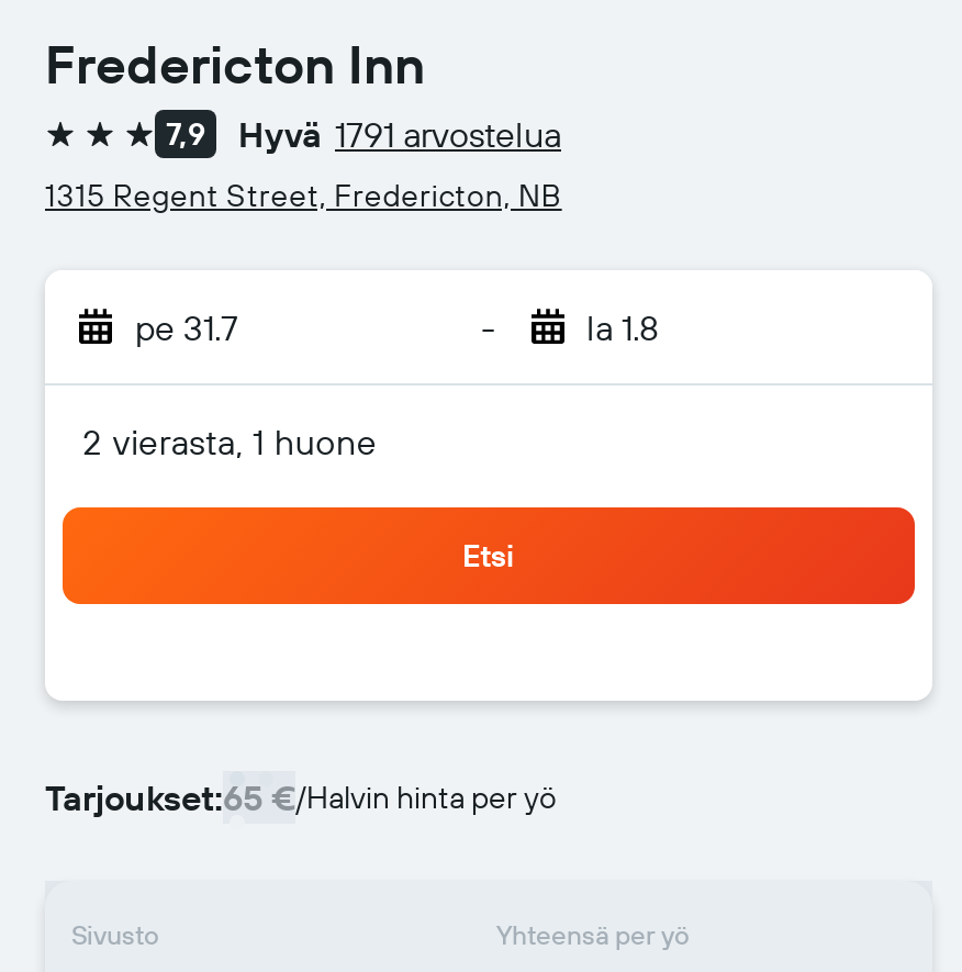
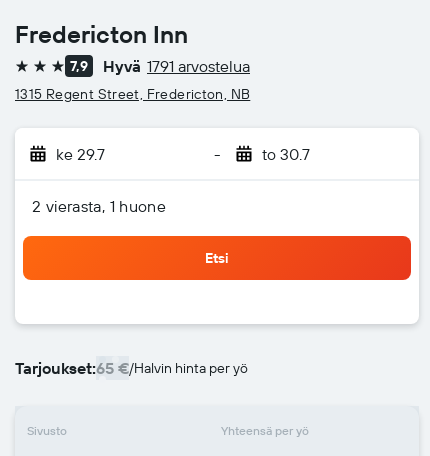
- pe 31.7
+ ke 29.7

- la 1.8
+ to 30.7
